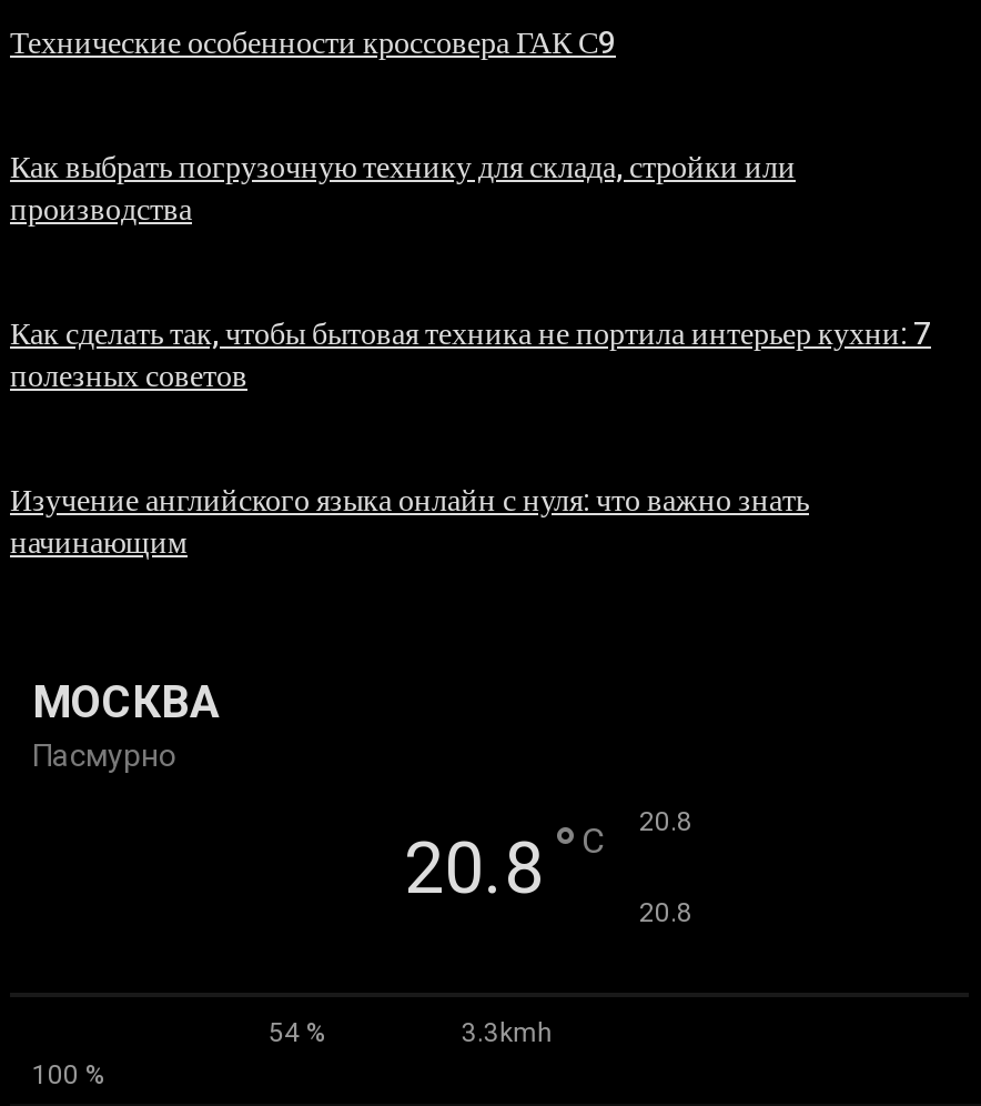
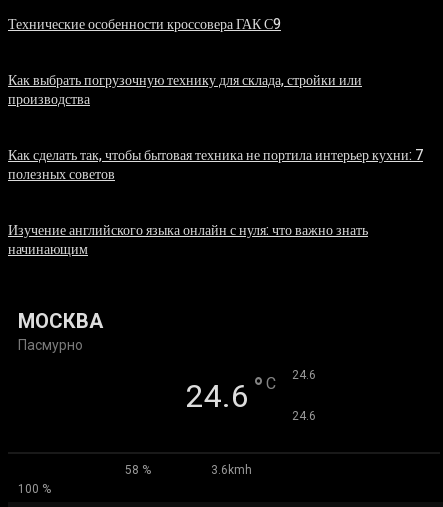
- 20.8 ° C
- 20.8 °
+ 24.6 ° C
+ 24.6 °

- 20.8 °
+ 24.6 °

- 54 %
- 3.3kmh
+ 58 %
+ 3.6kmh
